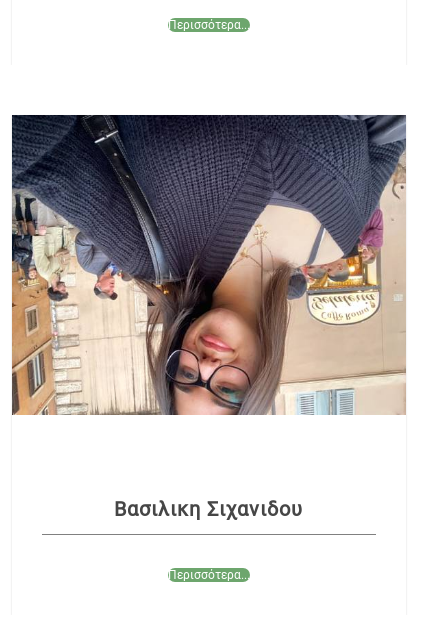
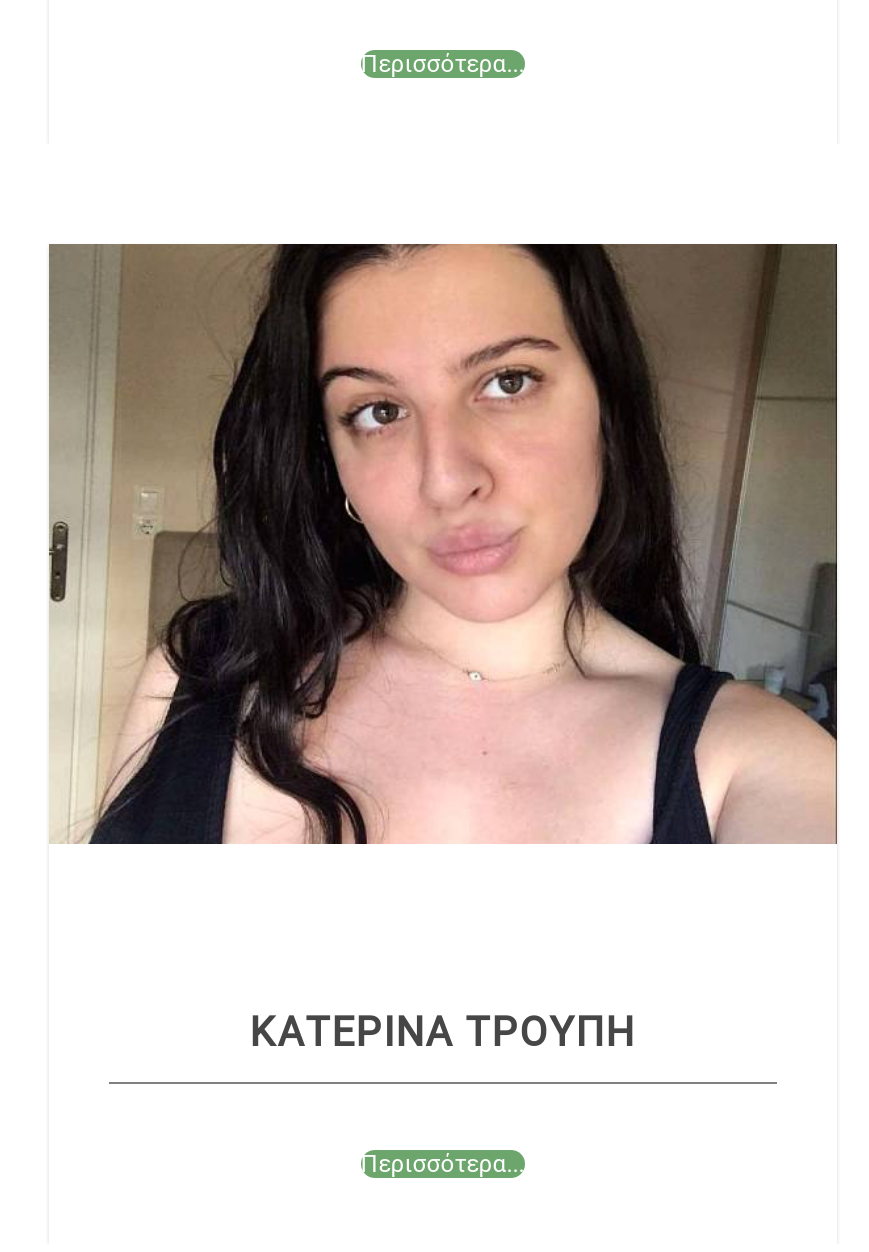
- [image]
+ [image]

- Βασιλικη Σιχανιδου
+ ΚΑΤΕΡΙΝΑ ΤΡΟΥΠΗ
